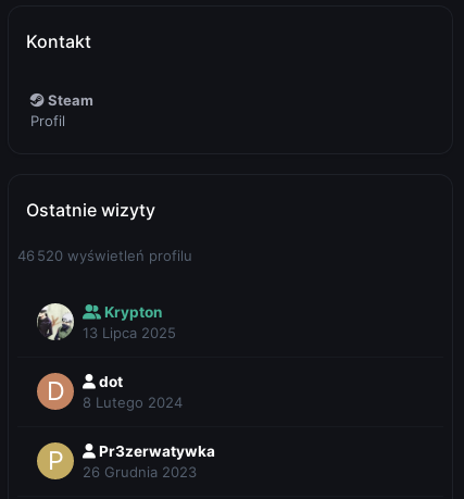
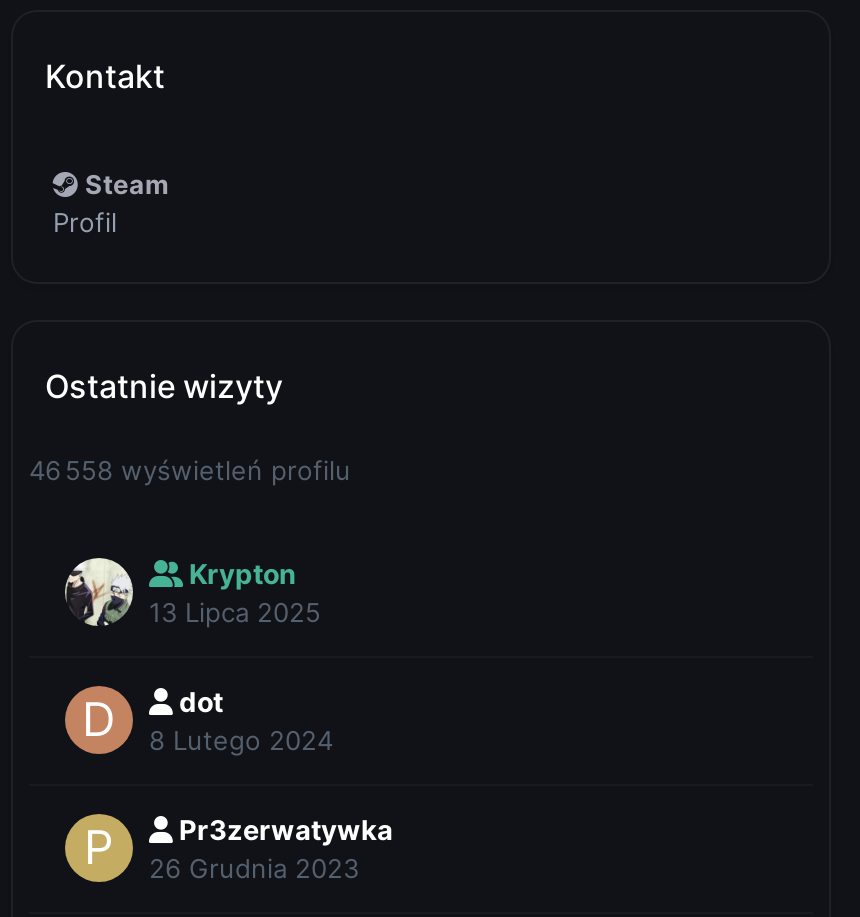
- 46 520 wyświetleń profilu
+ 46 558 wyświetleń profilu
